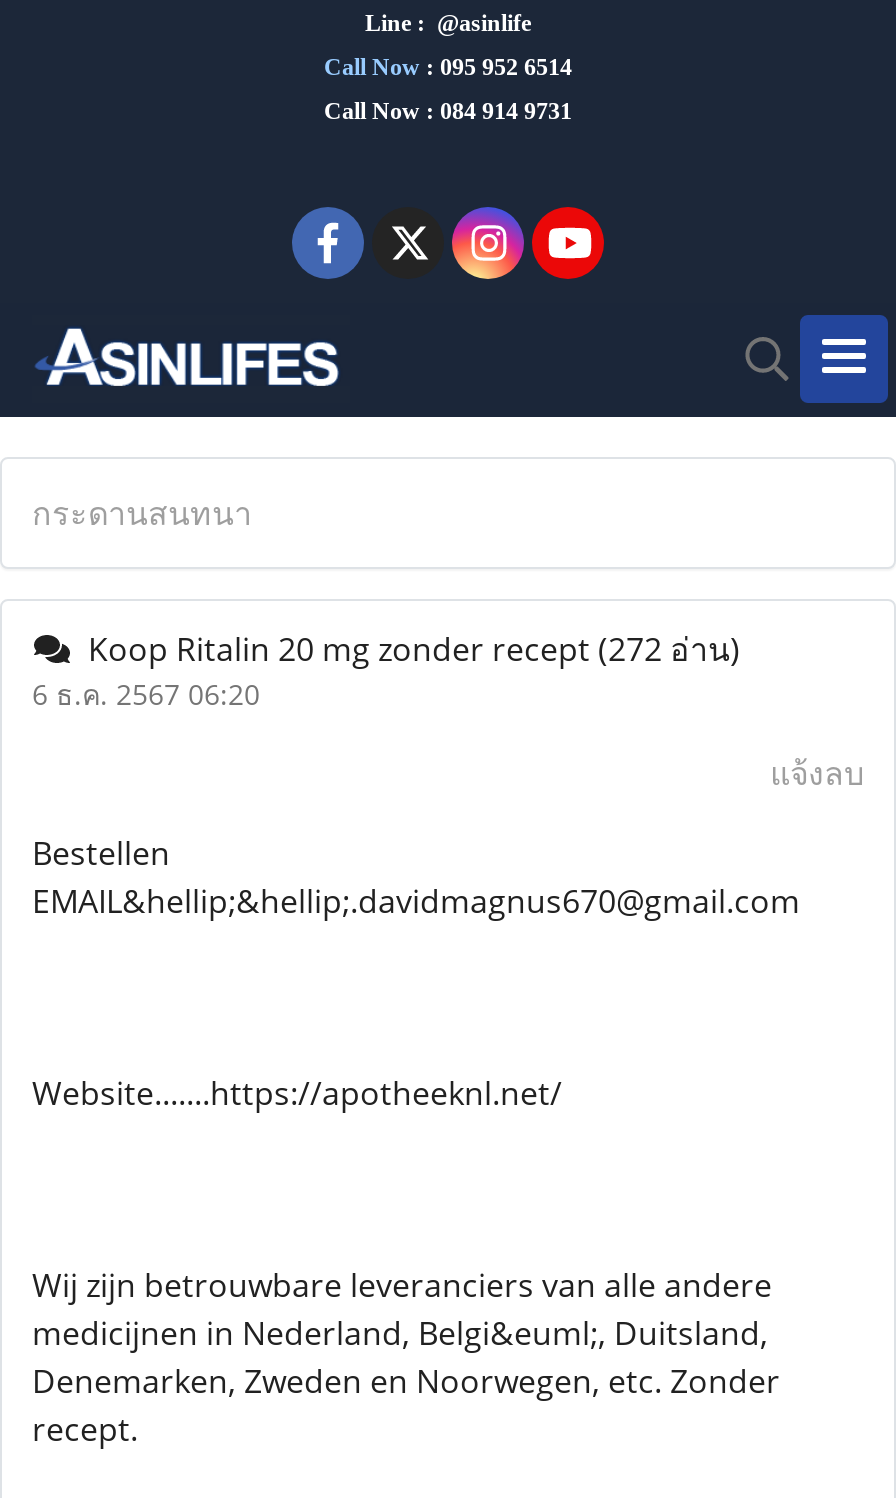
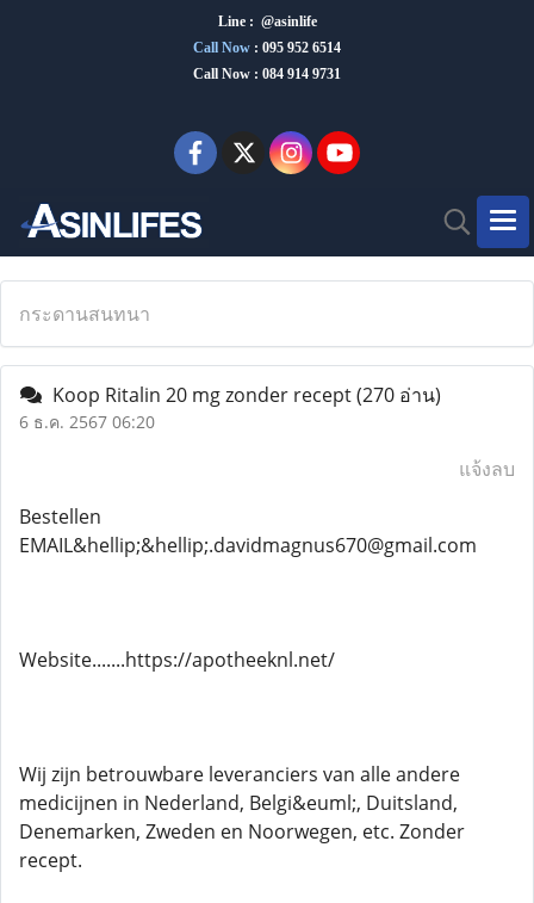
- Koop Ritalin 20 mg zonder recept (272 อ่าน)
+ Koop Ritalin 20 mg zonder recept (270 อ่าน)
